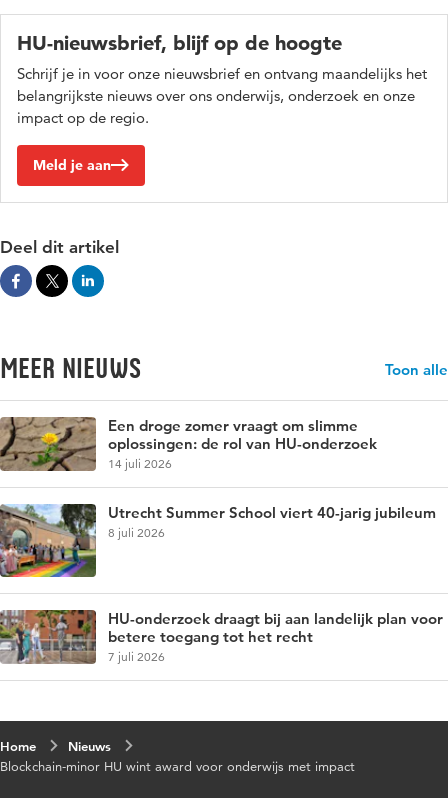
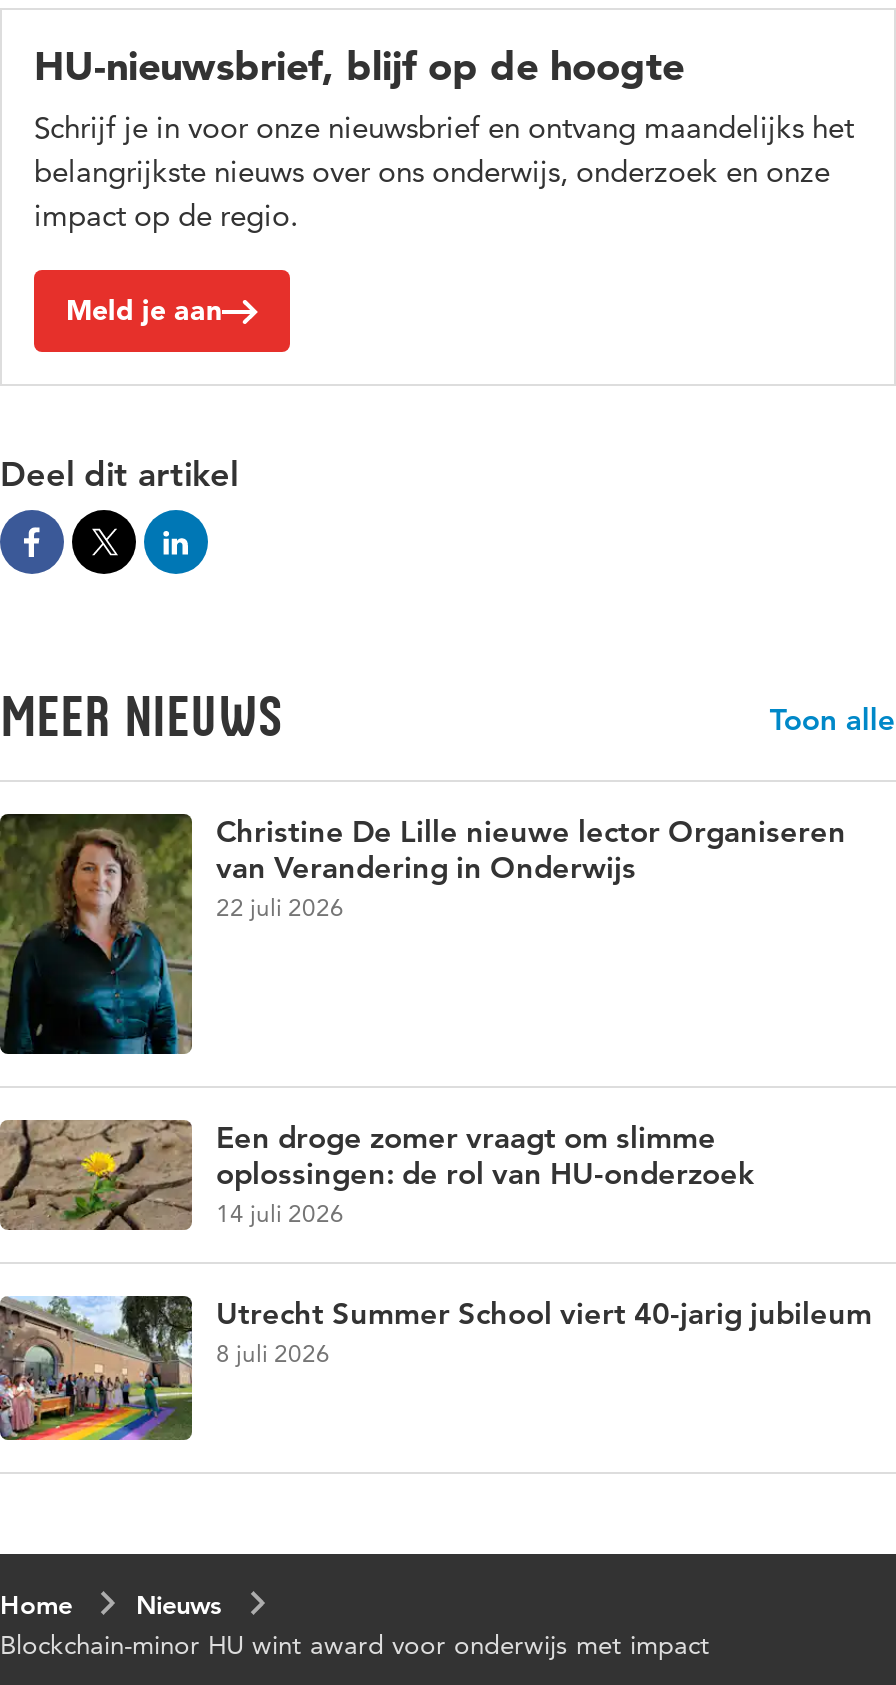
+ [image]
+ Christine De Lille nieuwe lector Organiseren
+ van Verandering in Onderwijs
+ 22 juli 2026

moved down: [image] | Een droge zomer vraagt om slimme | oplossingen: de rol van HU-onderzoek | 14 juli 2026 | Utrecht Summer School viert 40-jarig jubileum | 8 juli 2026

moved down: [image]

- [image]
- HU-onderzoek draagt bij aan landelijk plan voor
- betere toegang tot het recht
- 7 juli 2026
